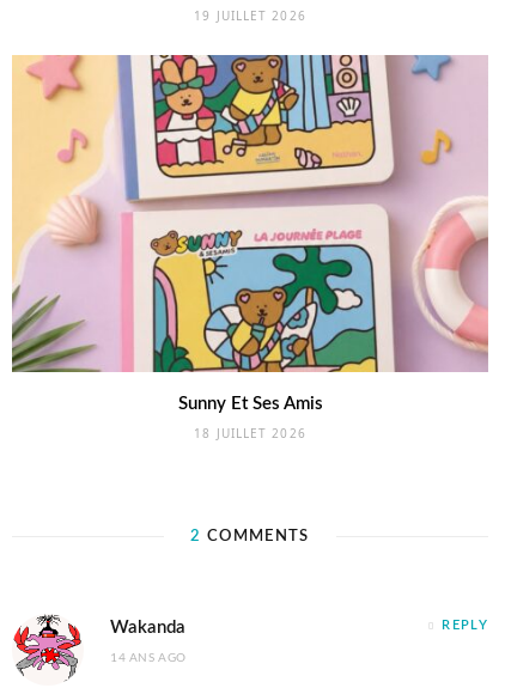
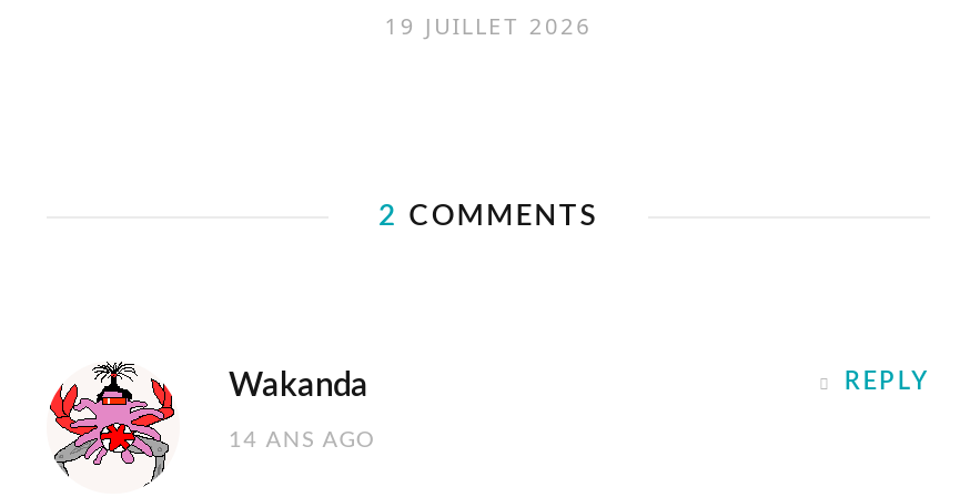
- [image]
- Sunny Et Ses Amis
- 18 JUILLET 2026
